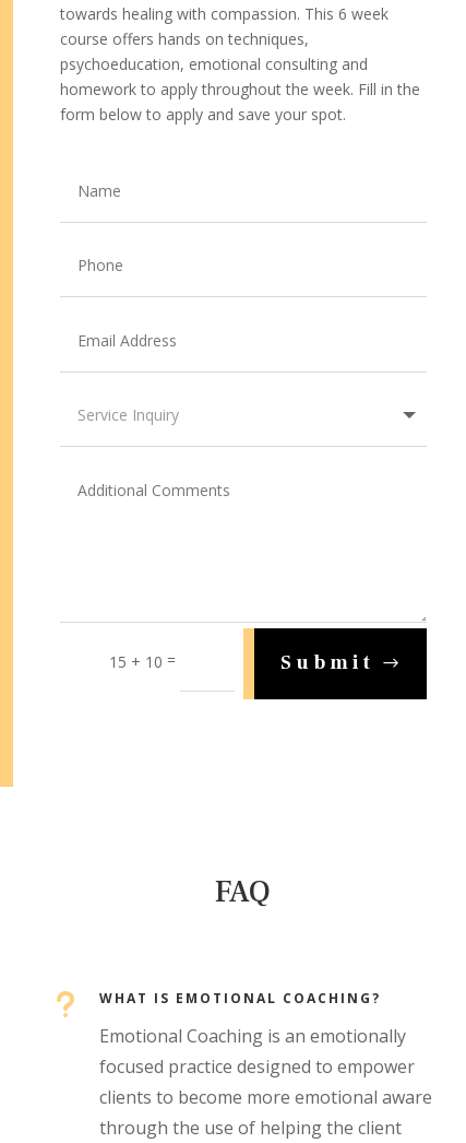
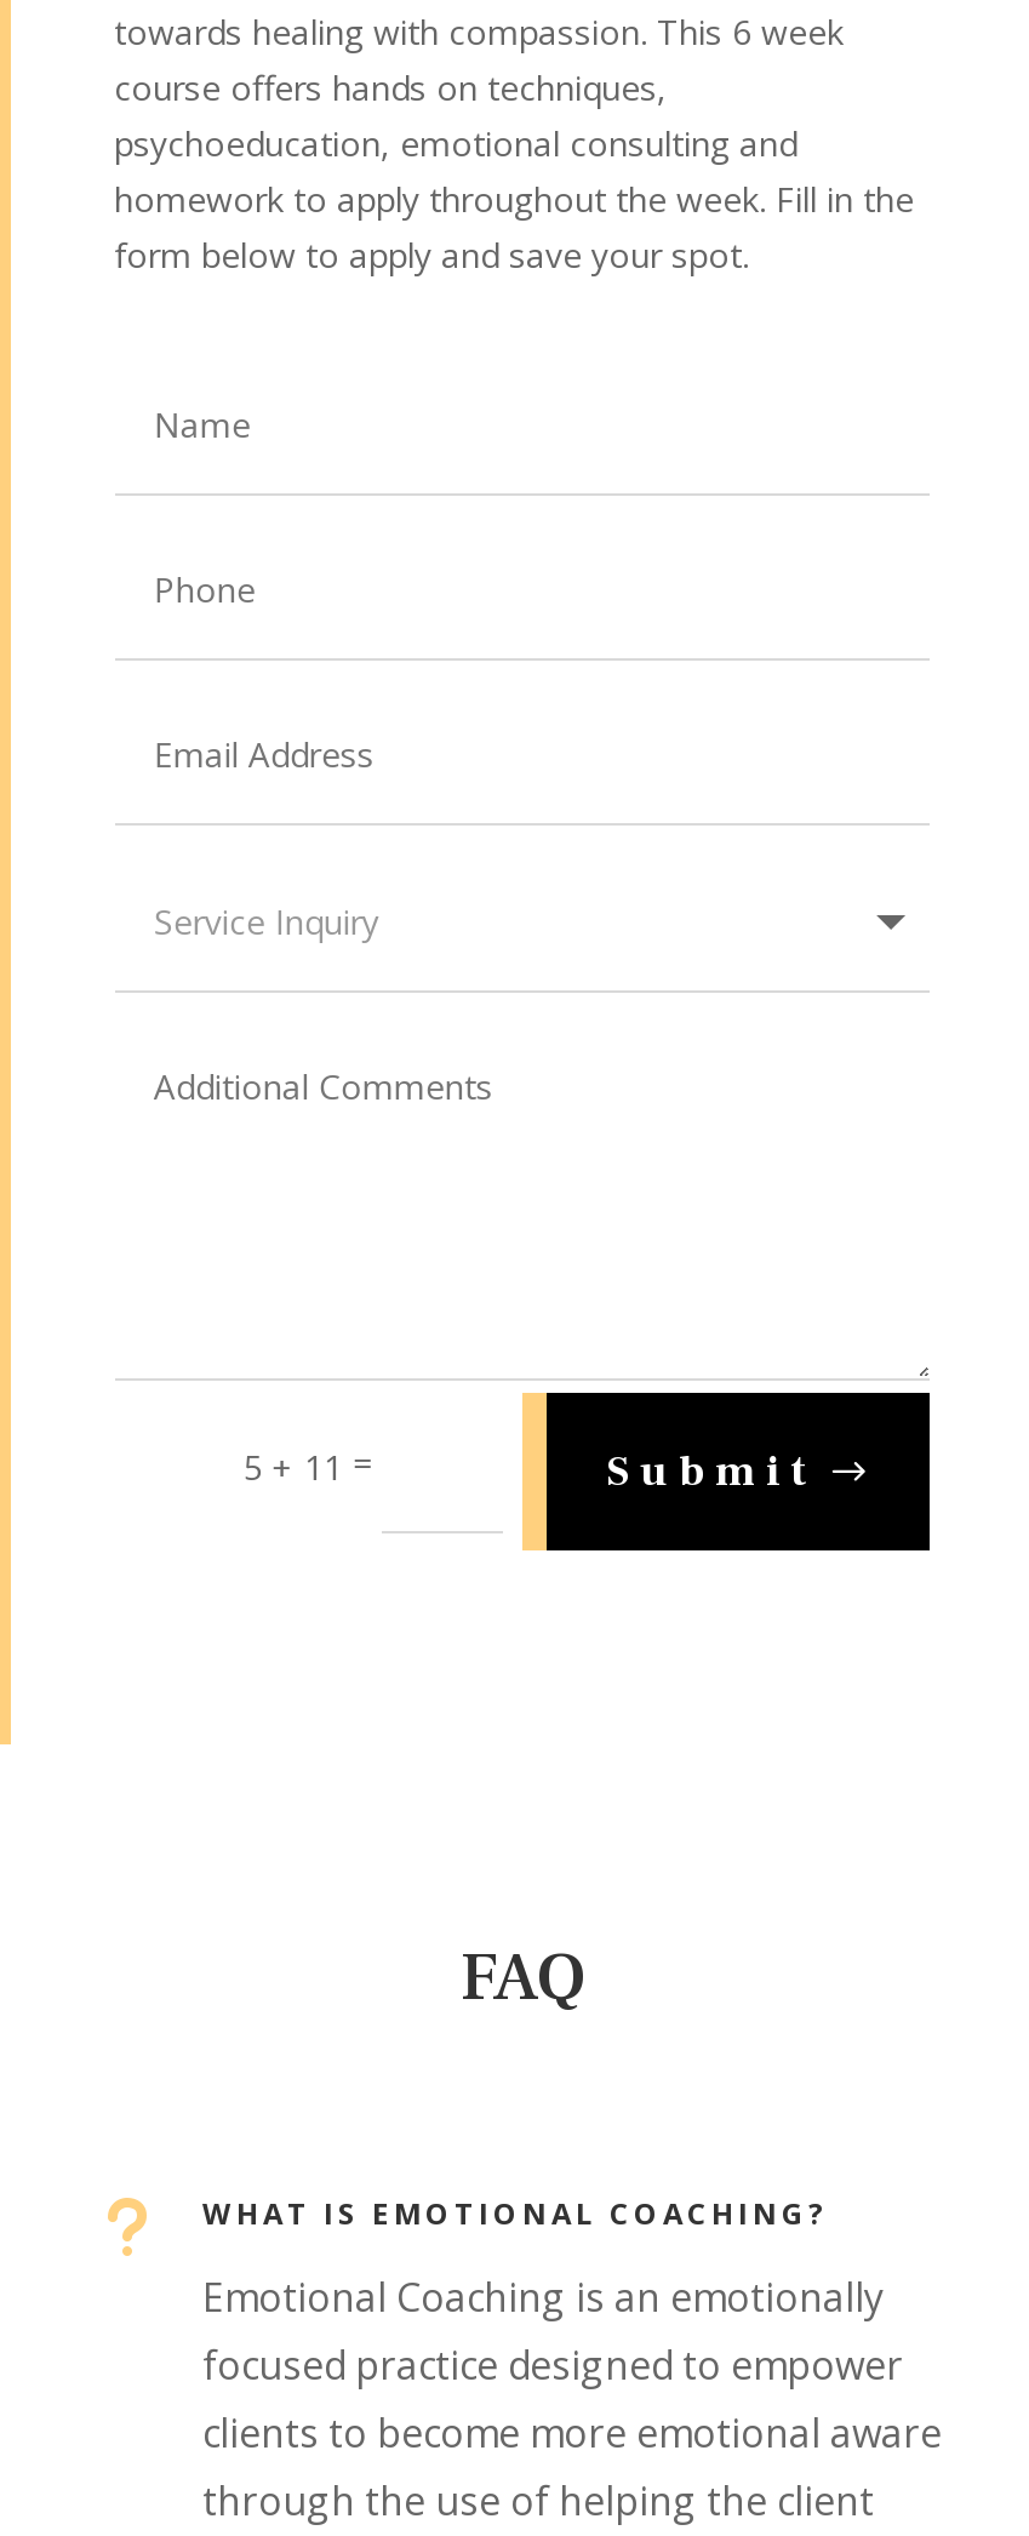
- 15 + 10 =
+ 5 + 11 =
